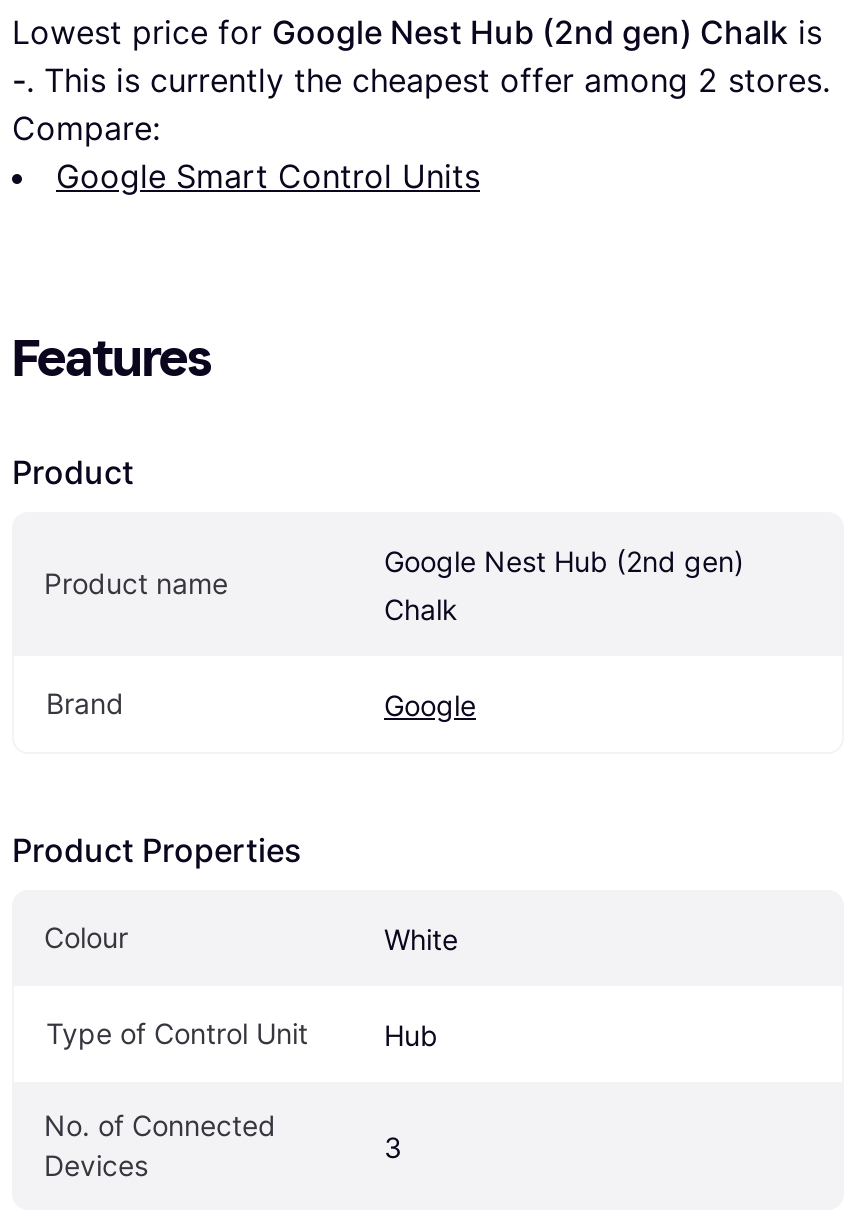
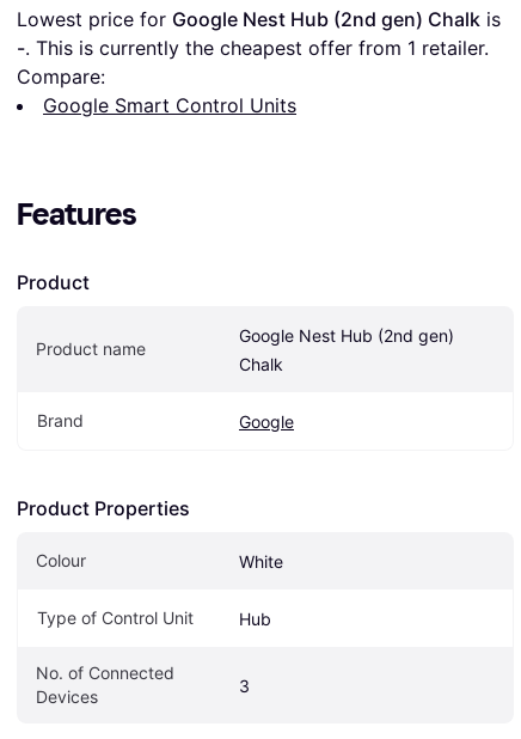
- -. This is currently the cheapest offer among 2 stores.
+ -. This is currently the cheapest offer from 1 retailer.
